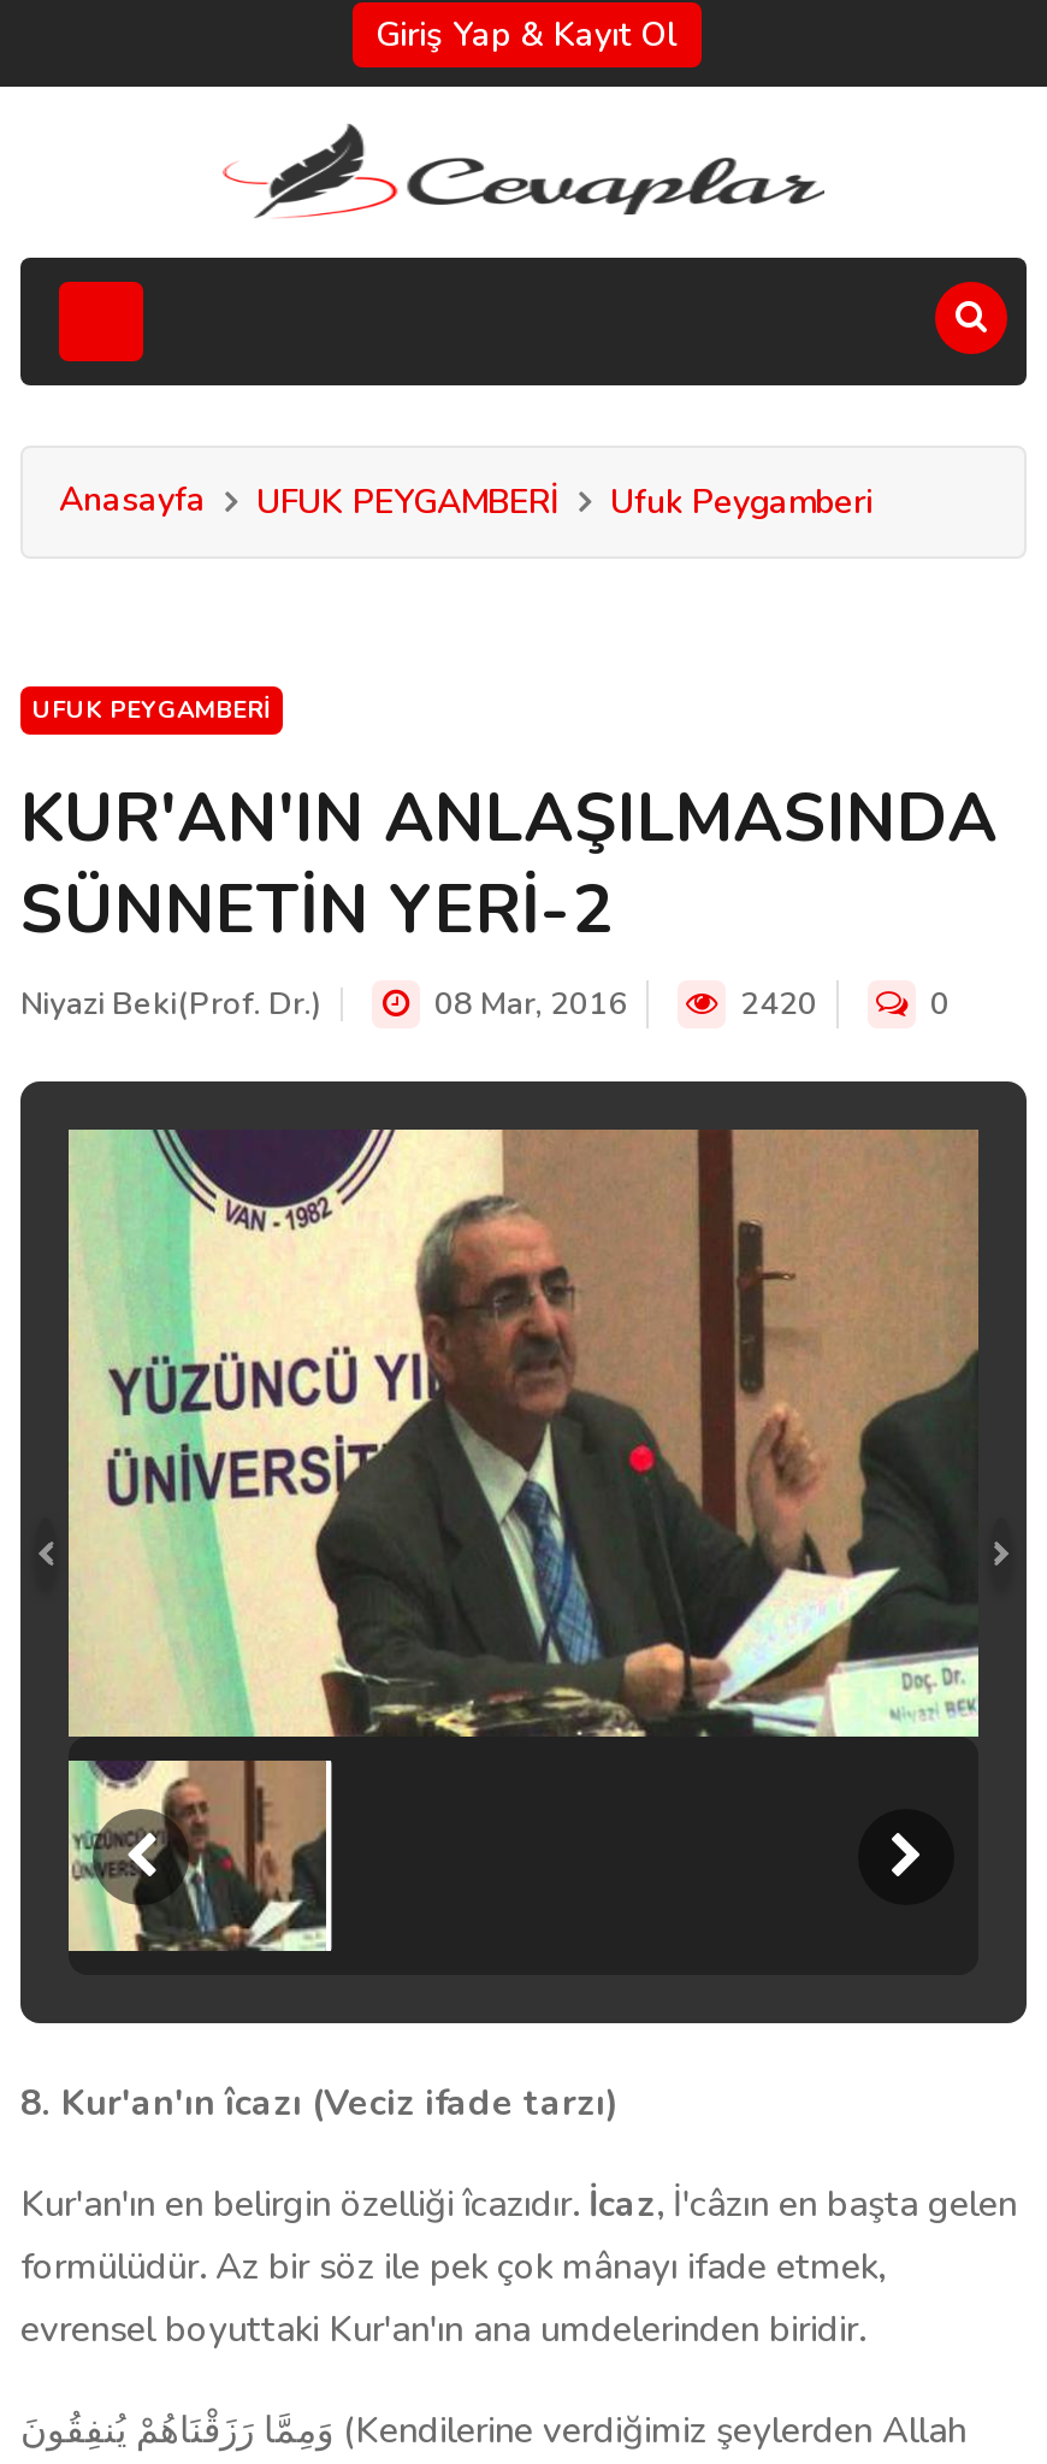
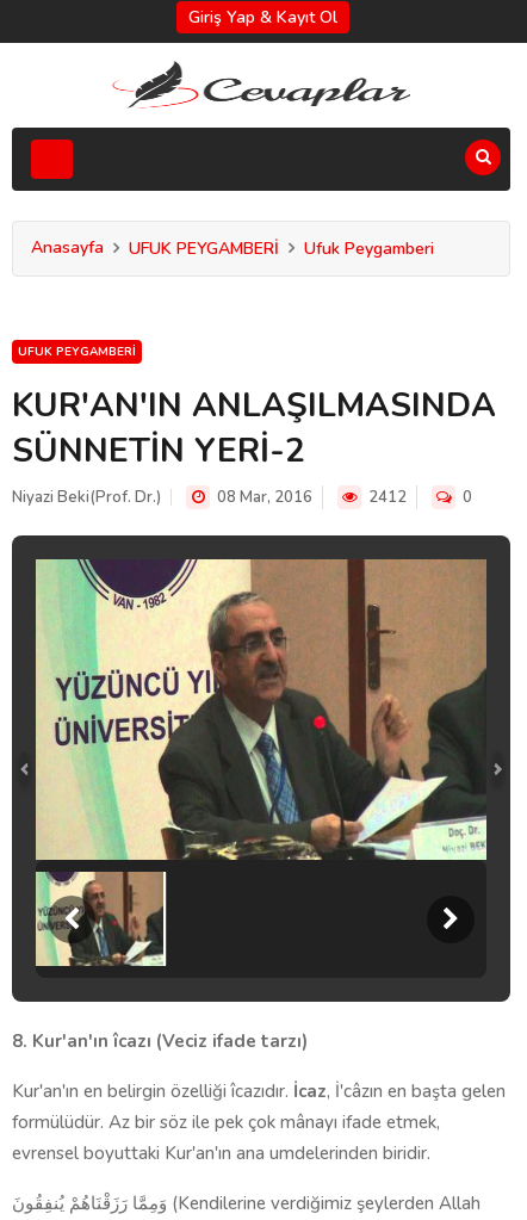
- 2420
+ 2412
